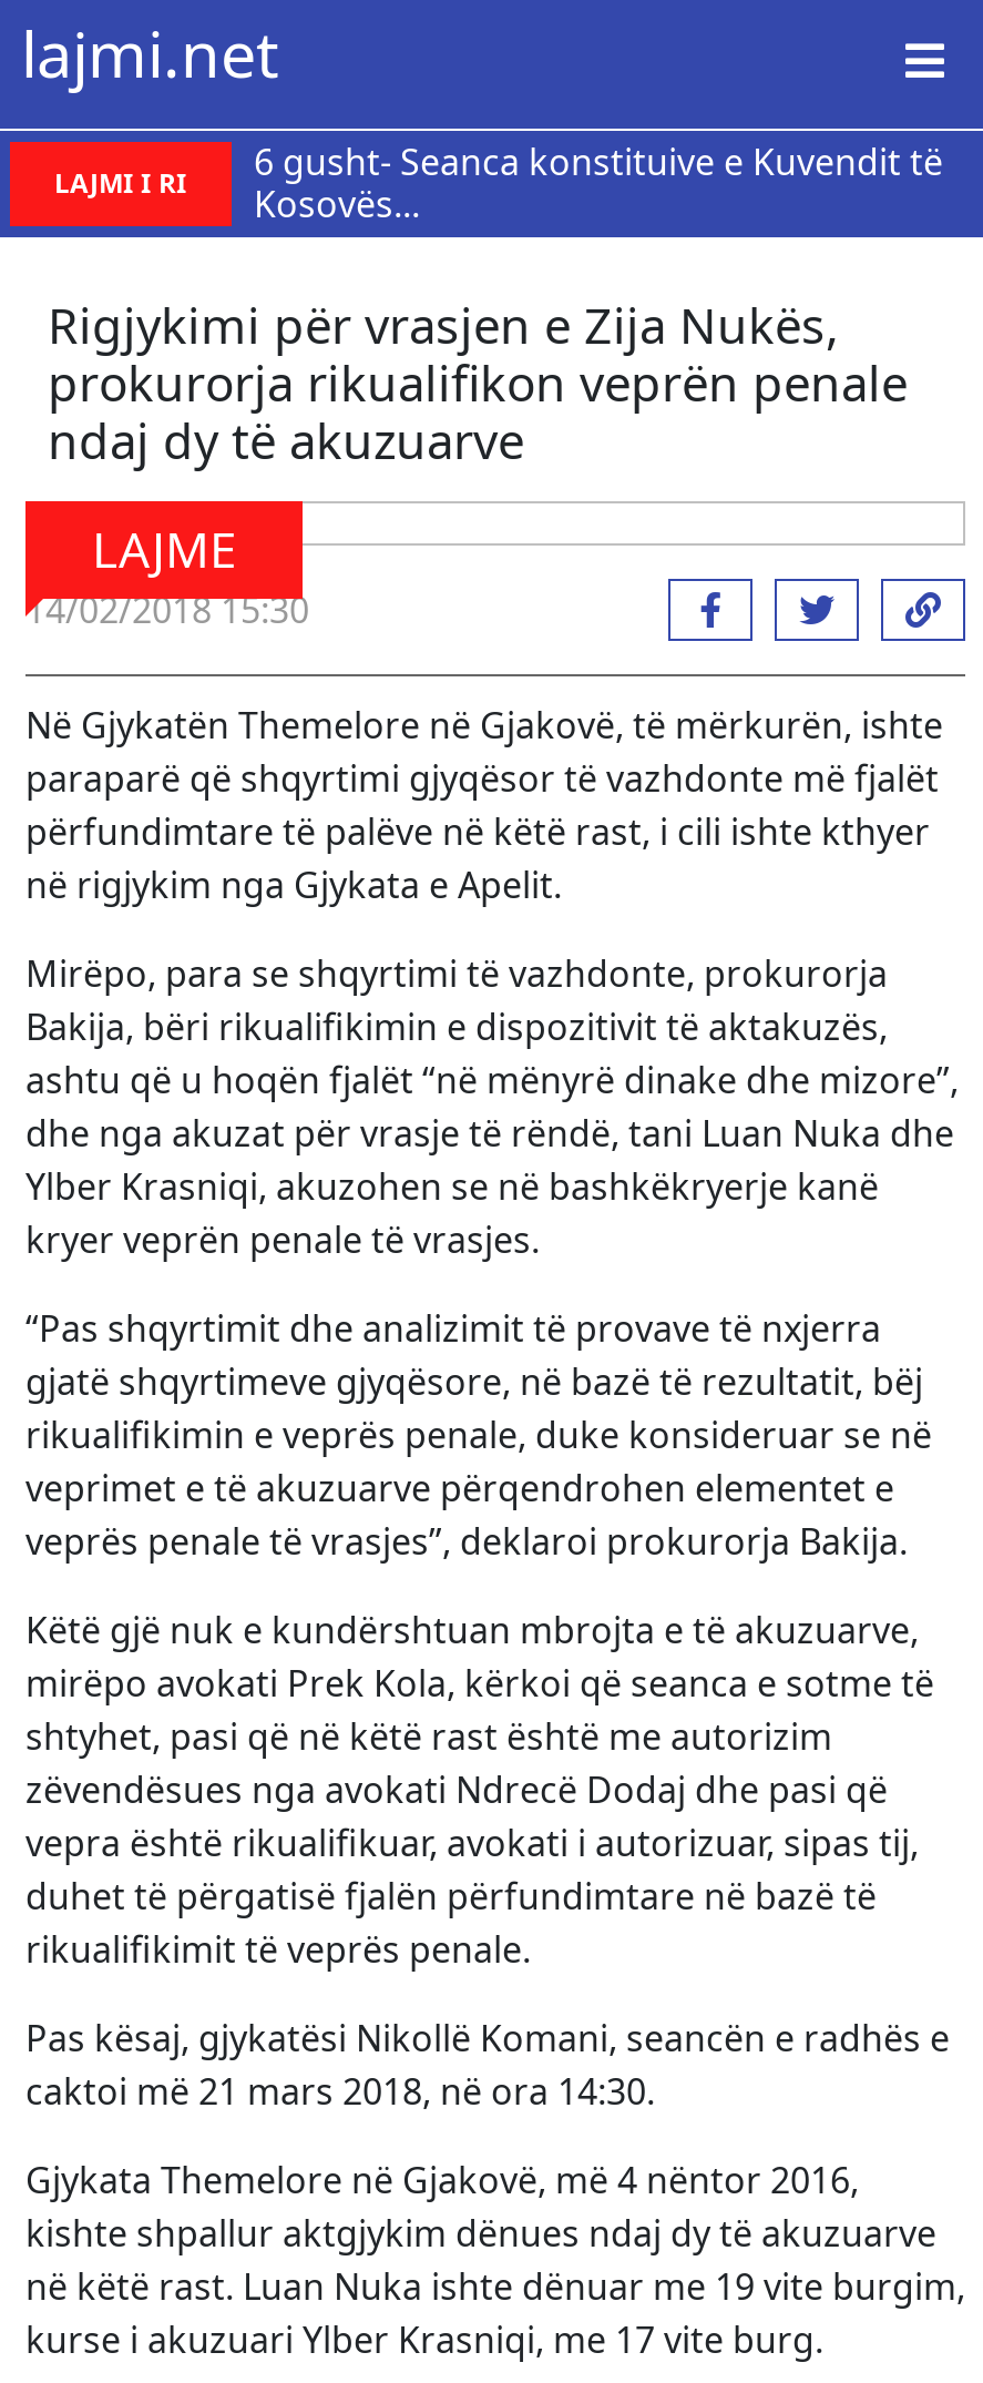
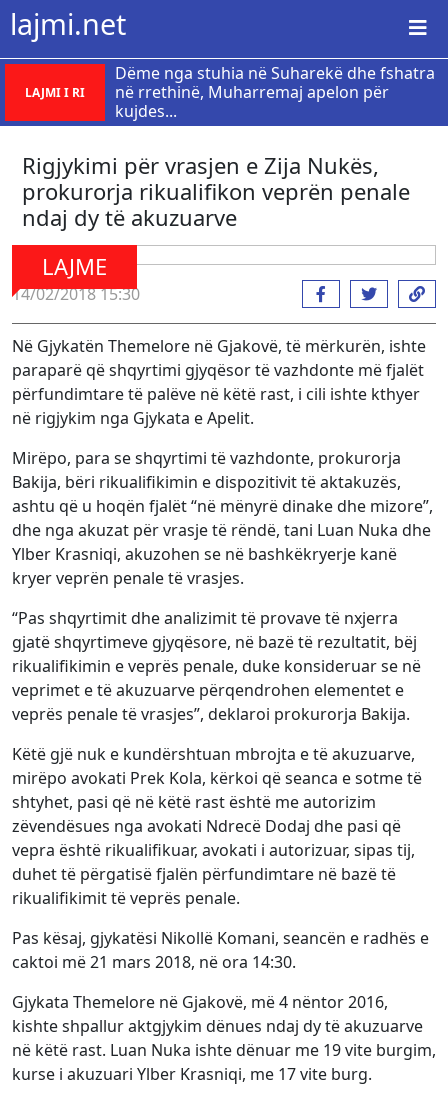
- 6 gusht- Seanca konstituive e Kuvendit të
- Kosovës...
+ Dëme nga stuhia në Suharekë dhe fshatra
+ në rrethinë, Muharremaj apelon për
+ kujdes...
